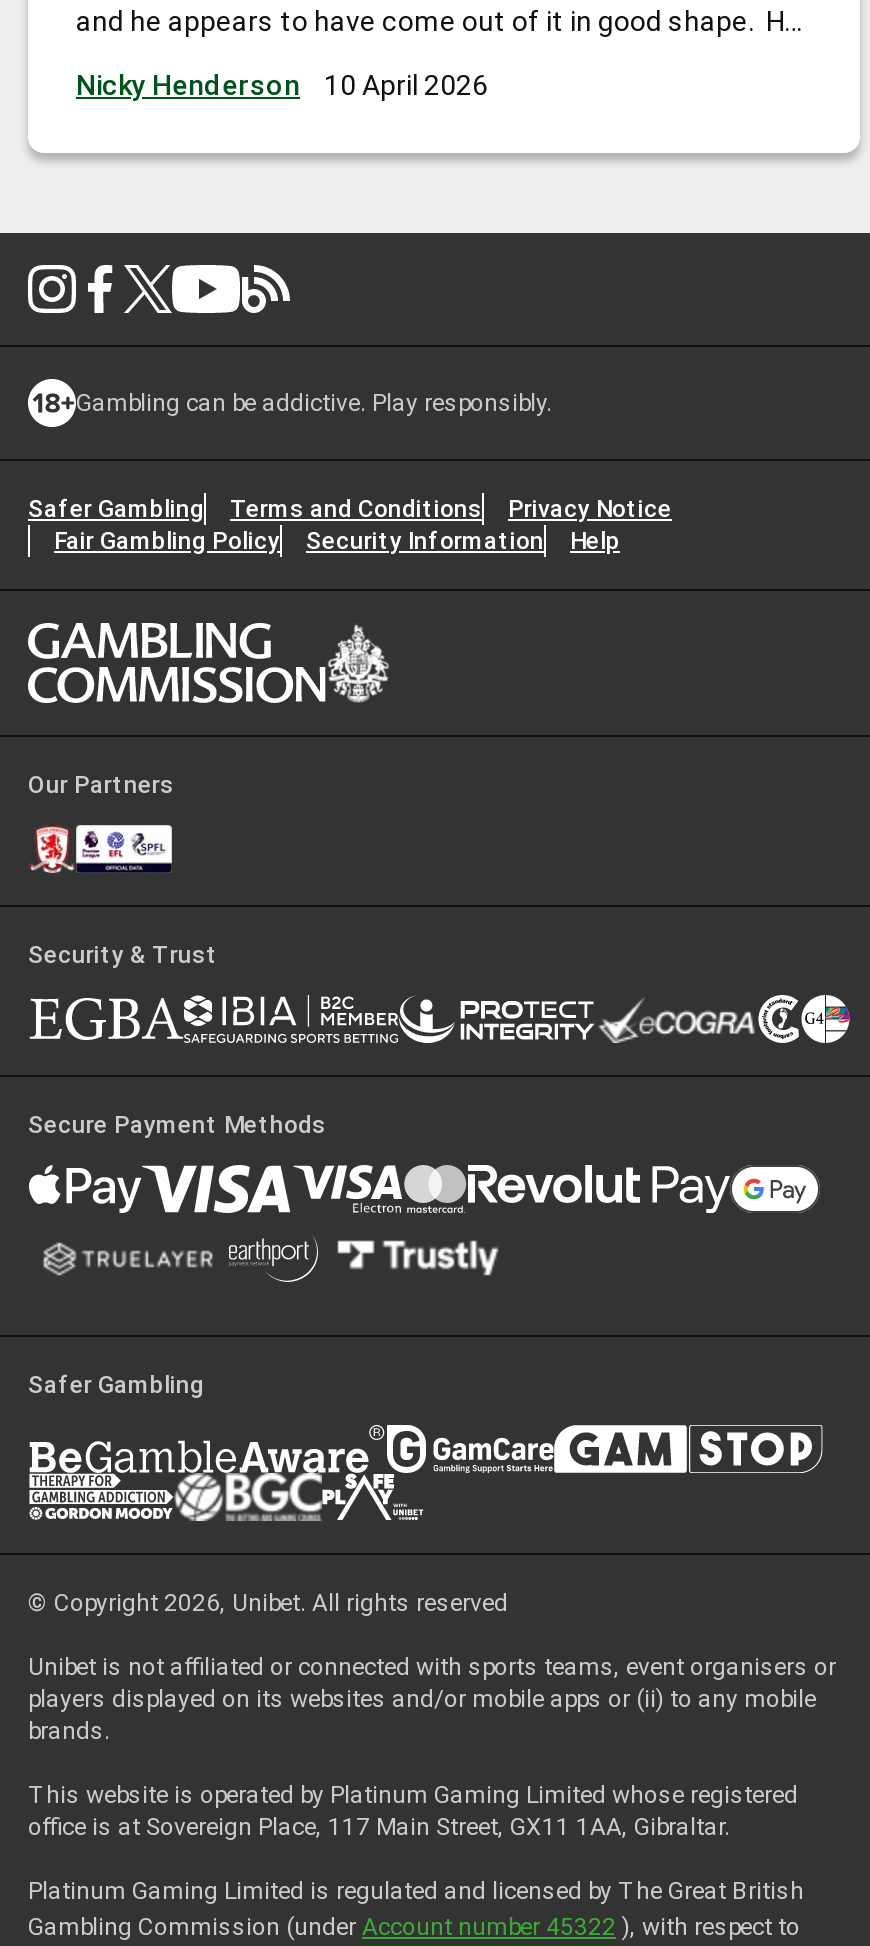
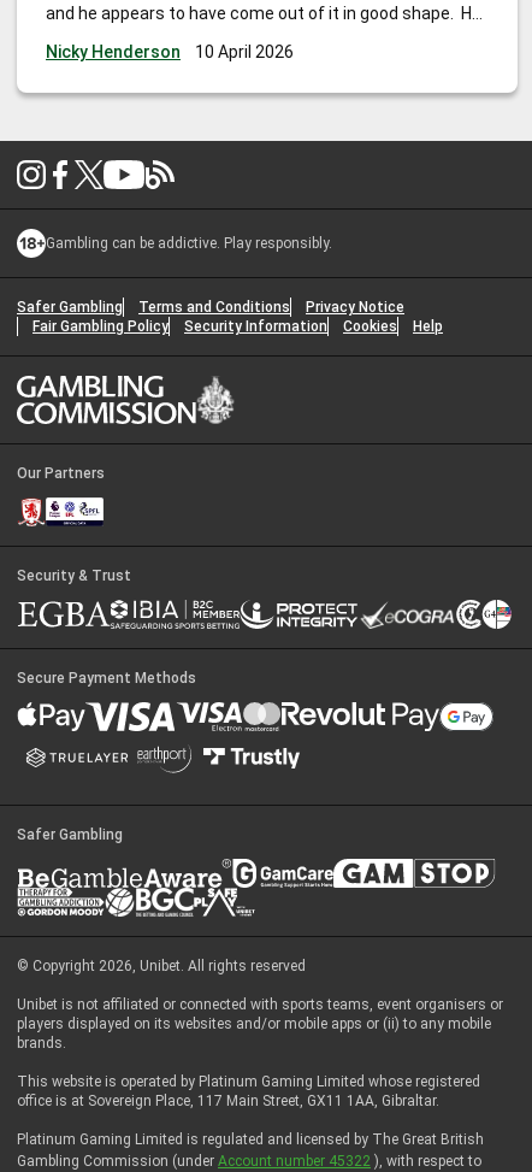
+ Cookies
